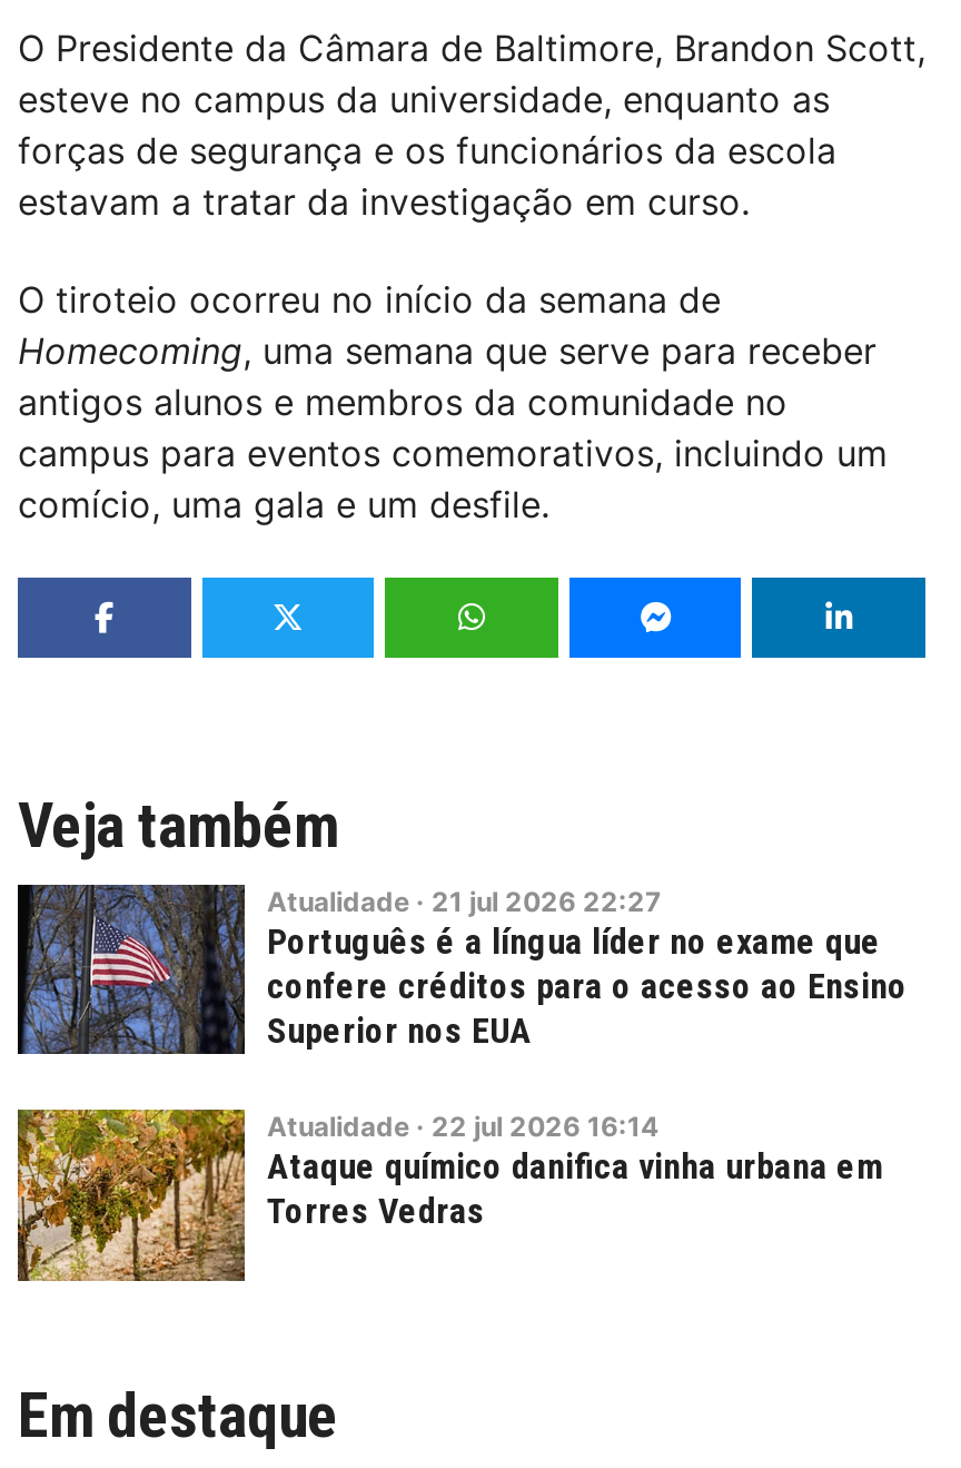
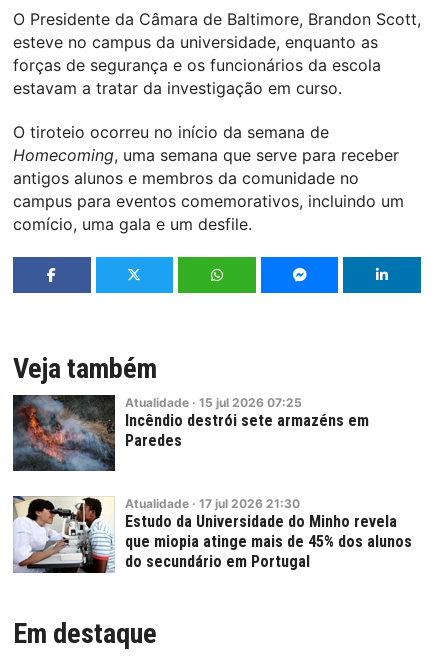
- [image]
- Atualidade · 21 jul 2026 22:27
- Português é a língua líder no exame que
- confere créditos para o acesso ao Ensino
- Superior nos EUA
+ [image]
+ Atualidade · 15 jul 2026 07:25
+ Incêndio destrói sete armazéns em
+ Paredes

- [image]
- Atualidade · 22 jul 2026 16:14
- Ataque químico danifica vinha urbana em
- Torres Vedras
+ [image]
+ Atualidade · 17 jul 2026 21:30
+ Estudo da Universidade do Minho revela
+ que miopia atinge mais de 45% dos alunos
+ do secundário em Portugal
